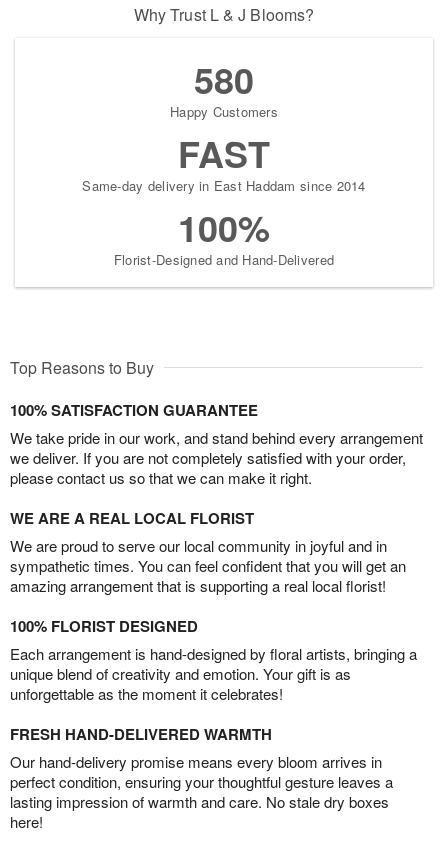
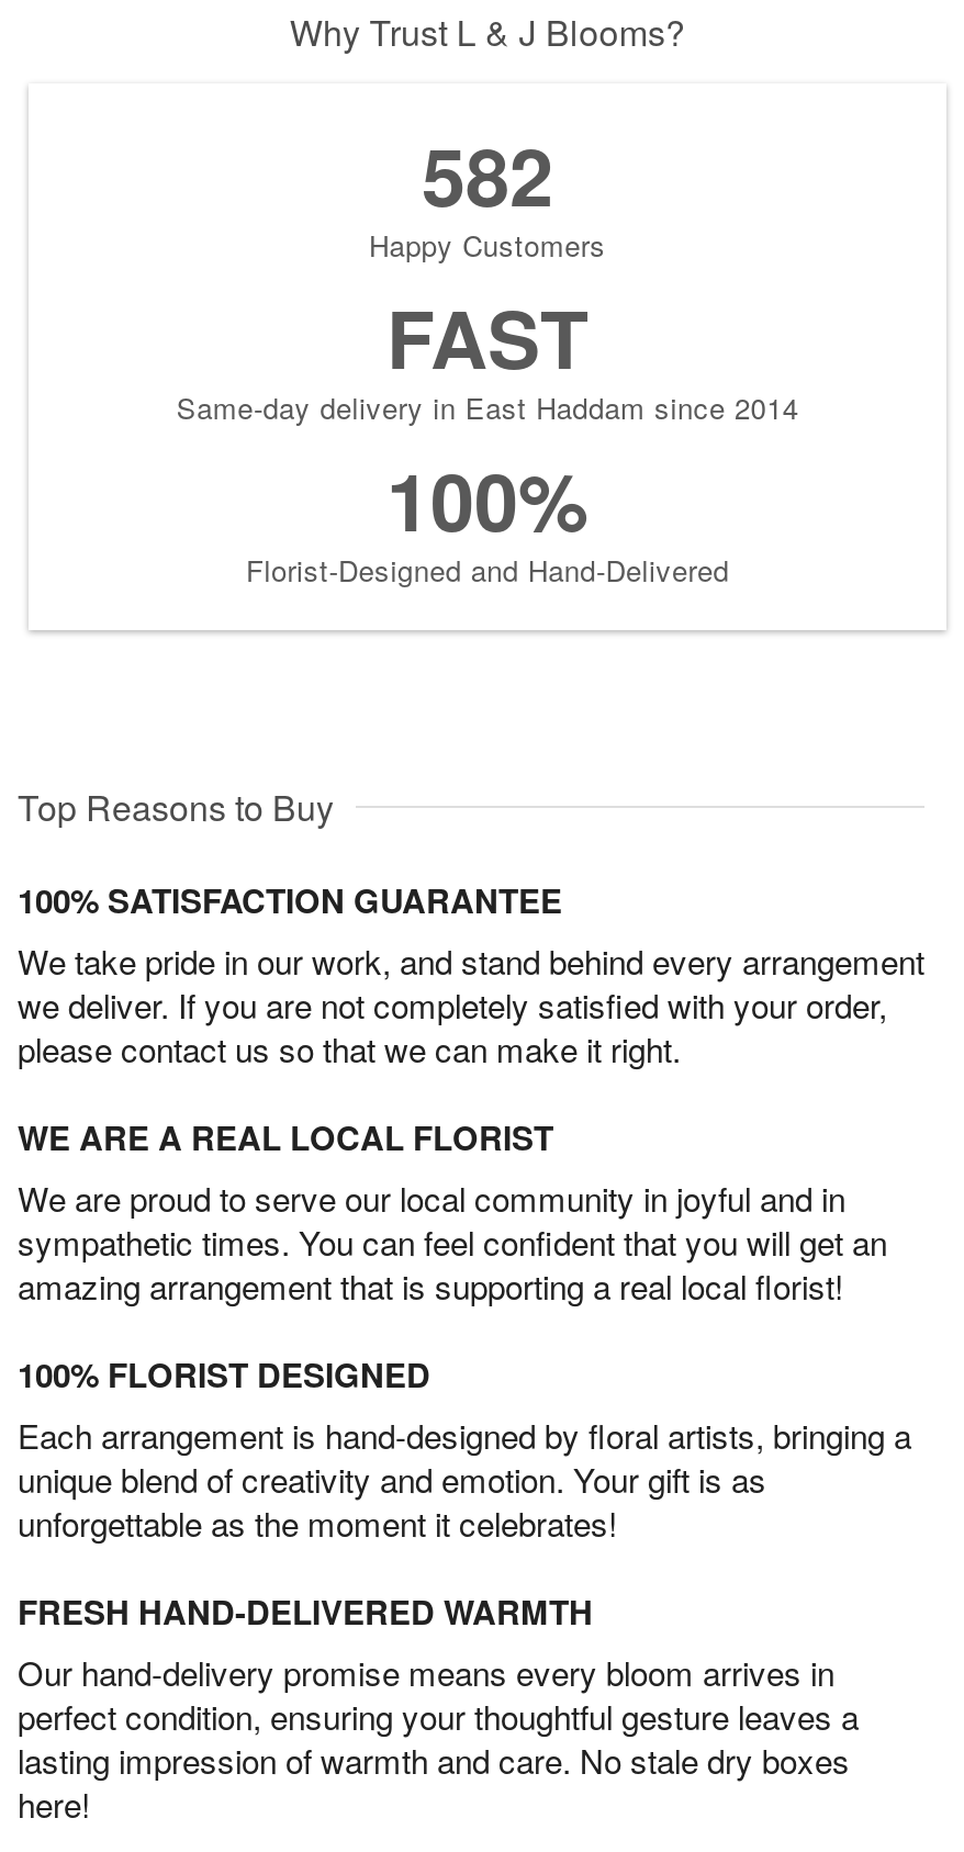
- 580
+ 582
